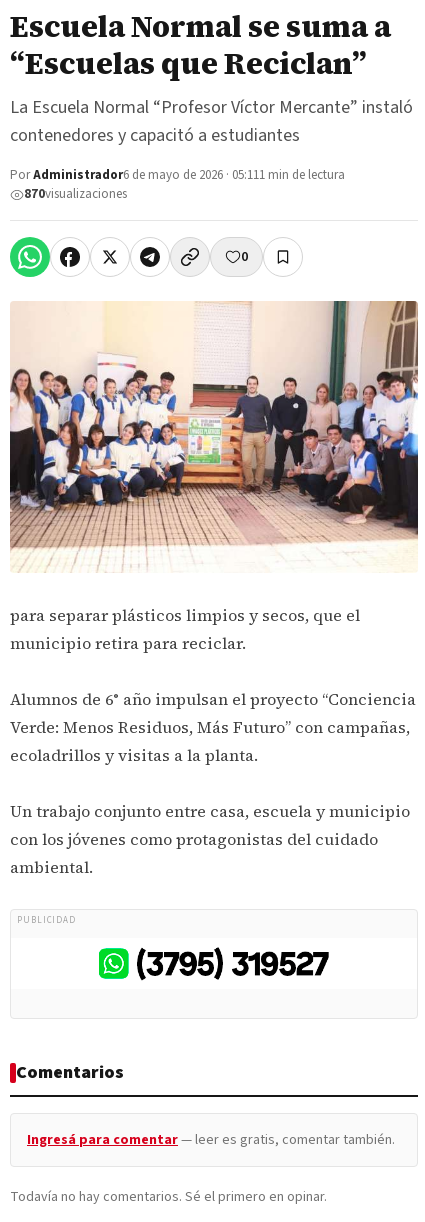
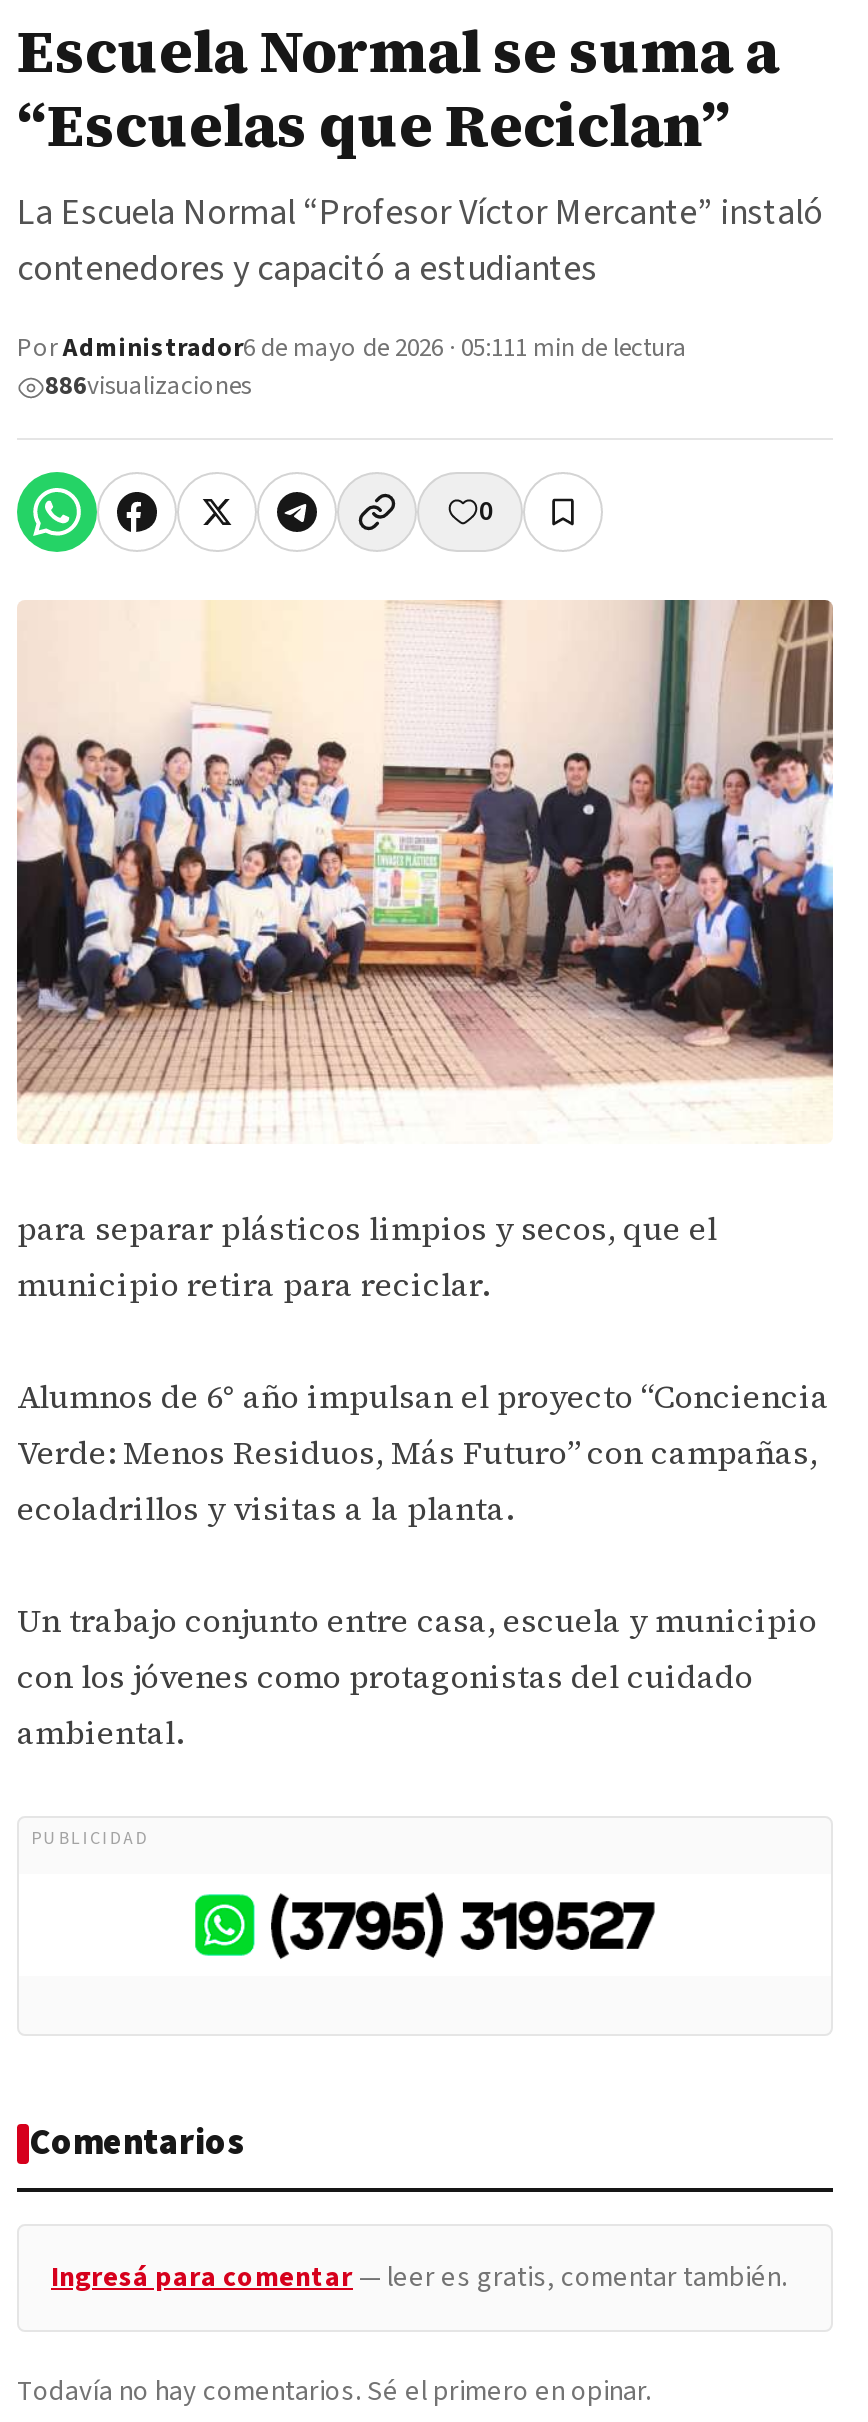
- 870visualizaciones
+ 886visualizaciones
